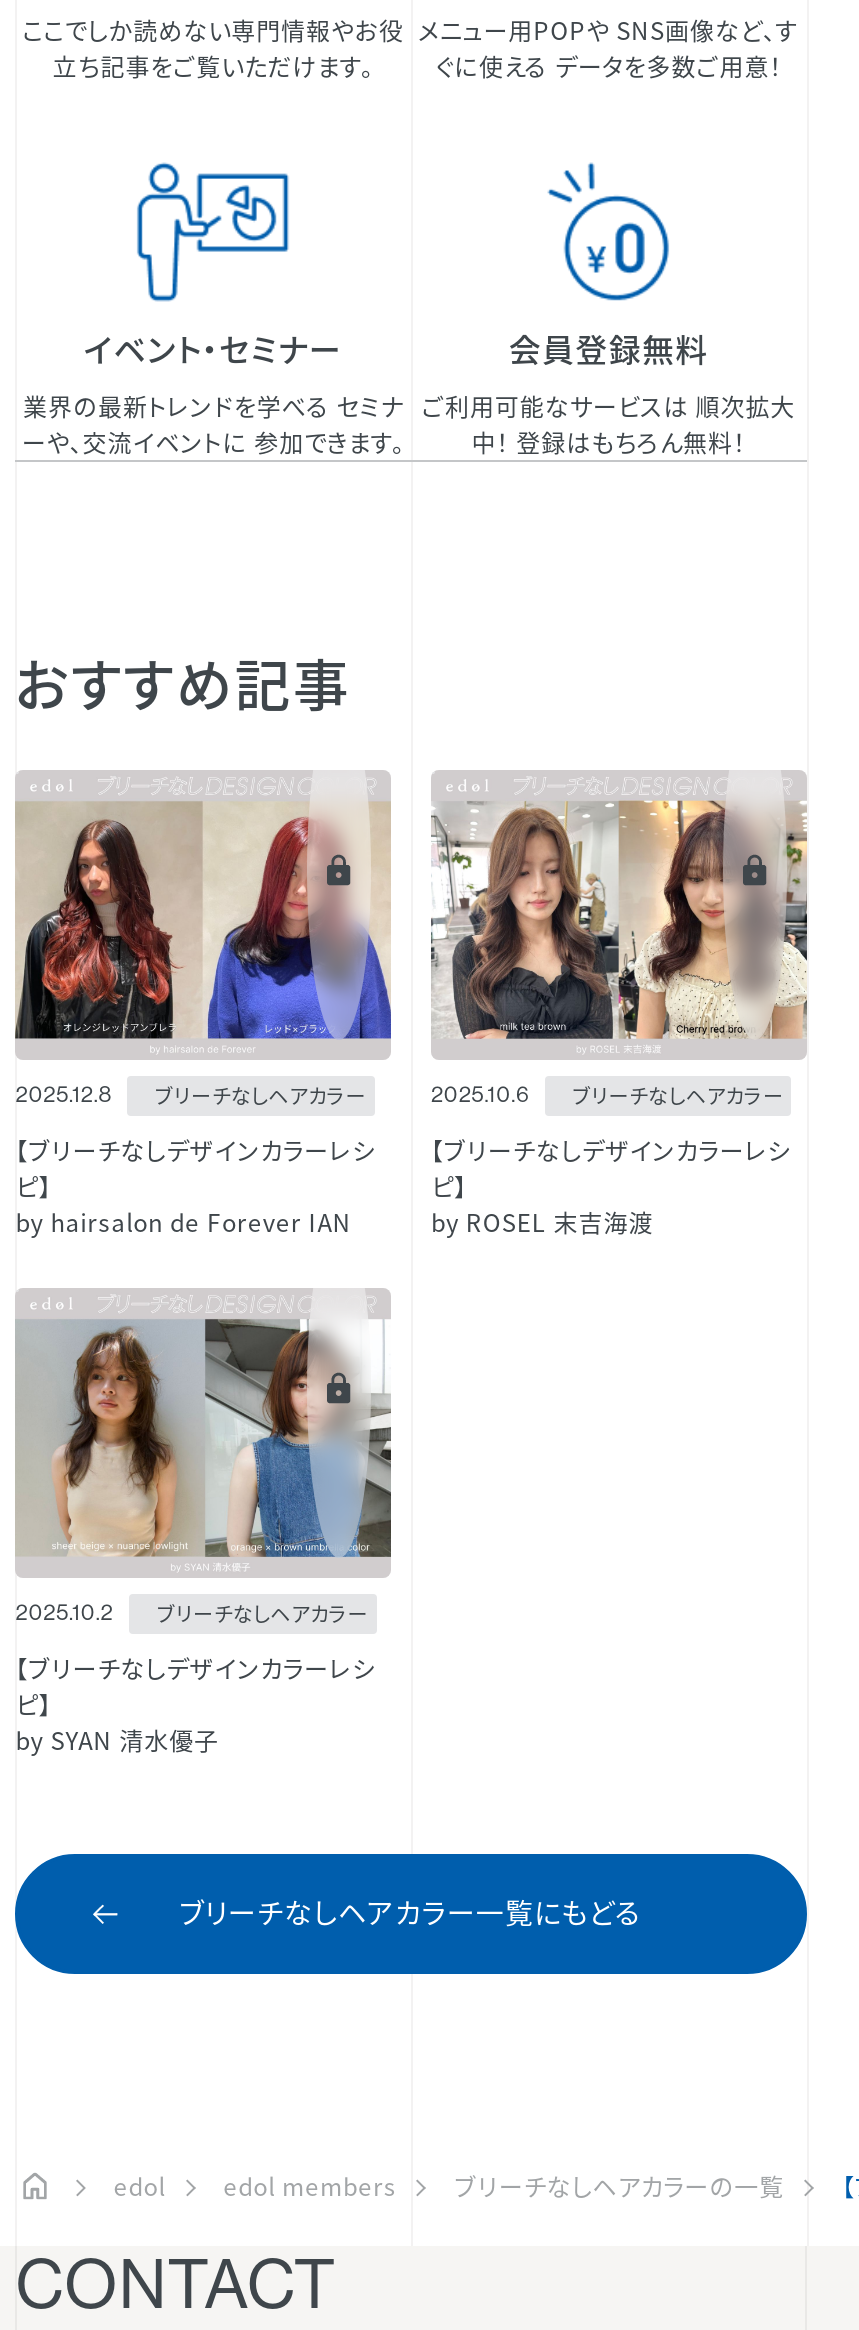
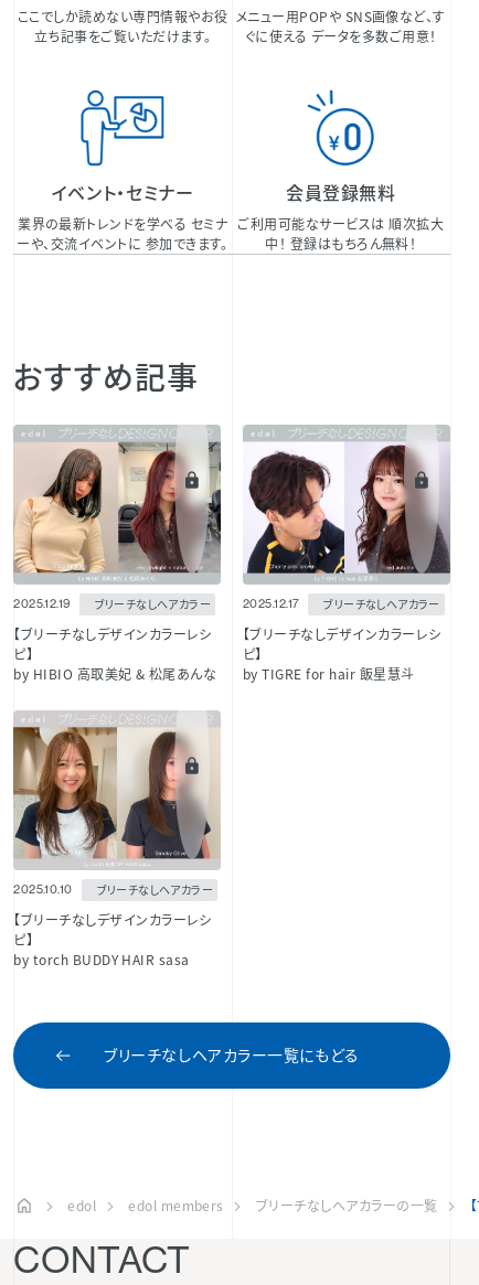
- [image]
- 2025.12.8 ブリーチなしヘアカラー
+ [image]
+ 2025.12.19 ブリーチなしヘアカラー

- [image]
- 2025.10.6
+ [image]
+ 2025.12.17

- by hairsalon de Forever IAN
+ by HIBIO 高取美妃 & 松尾あんな

- by ROSEL 末吉海渡
+ by TIGRE for hair 飯星慧斗

- [image]
- 2025.10.2 ブリーチなしヘアカラー
+ [image]
+ 2025.10.10 ブリーチなしヘアカラー

- by SYAN 清水優子
+ by torch BUDDY HAIR sasa
